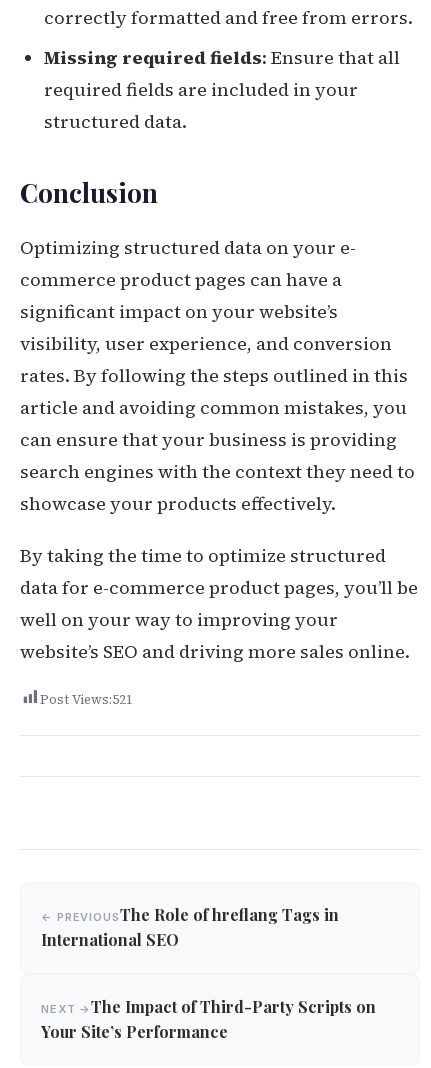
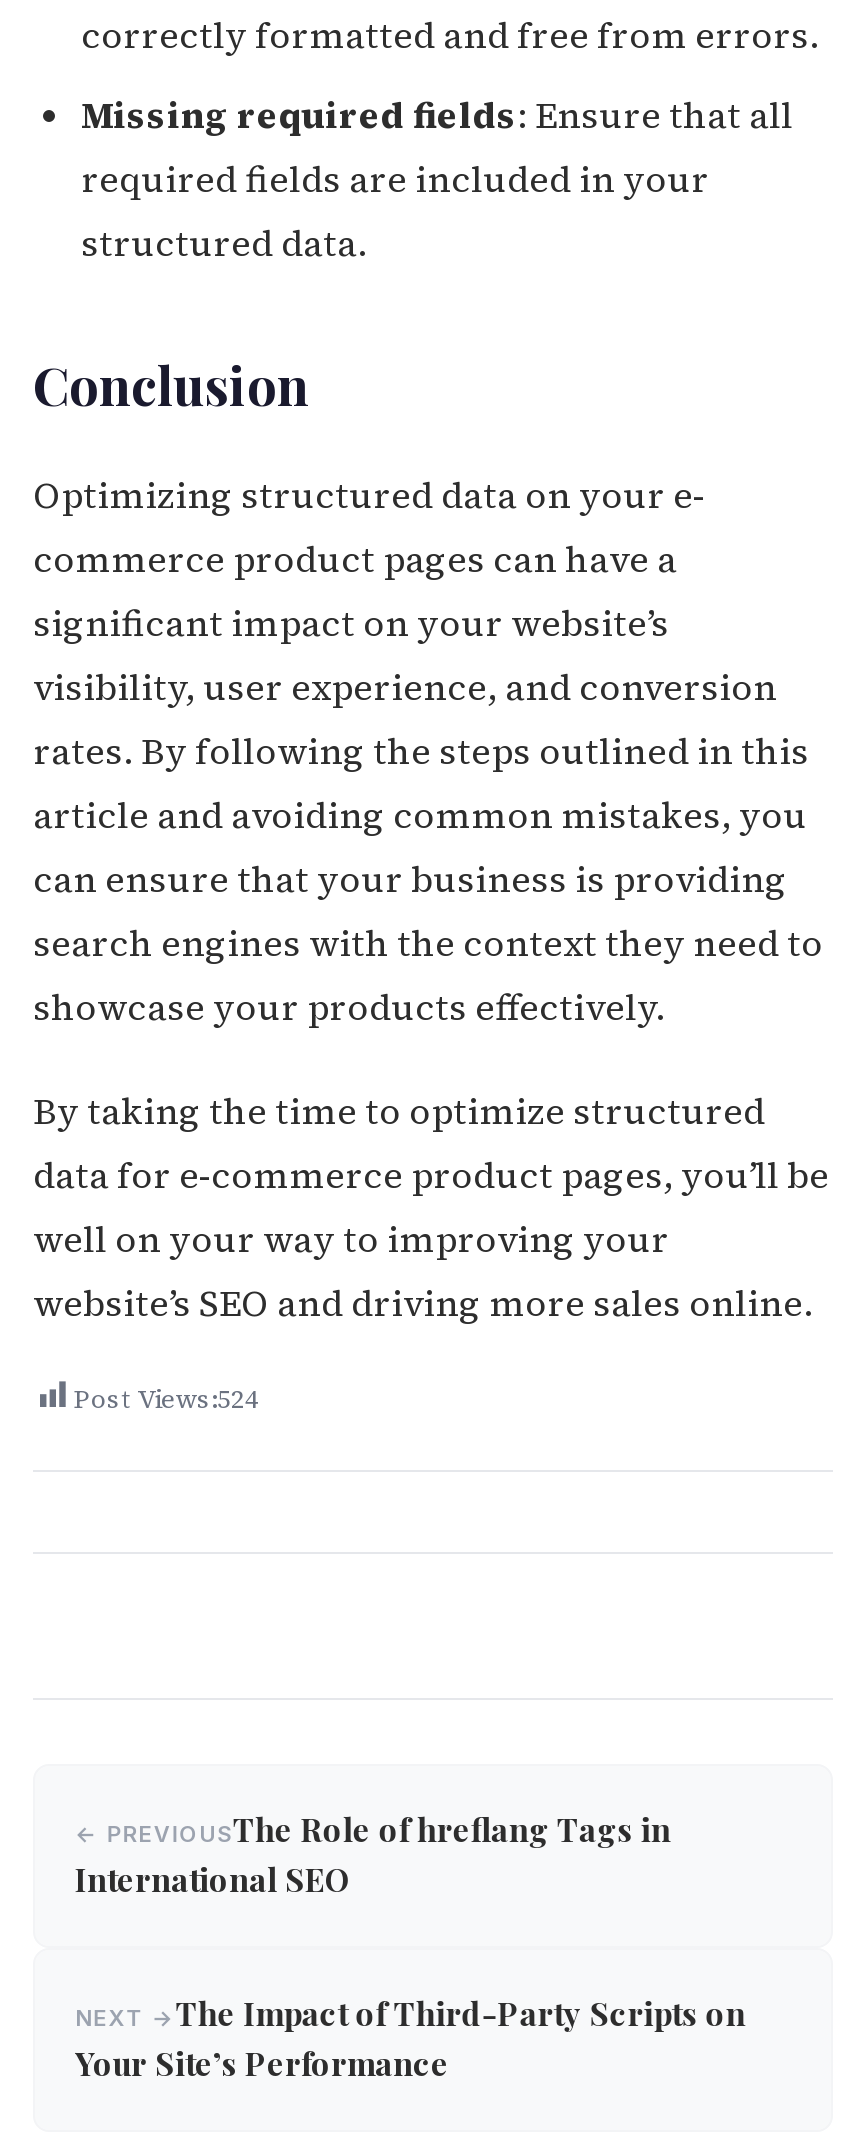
- Post Views:521
+ Post Views:524
